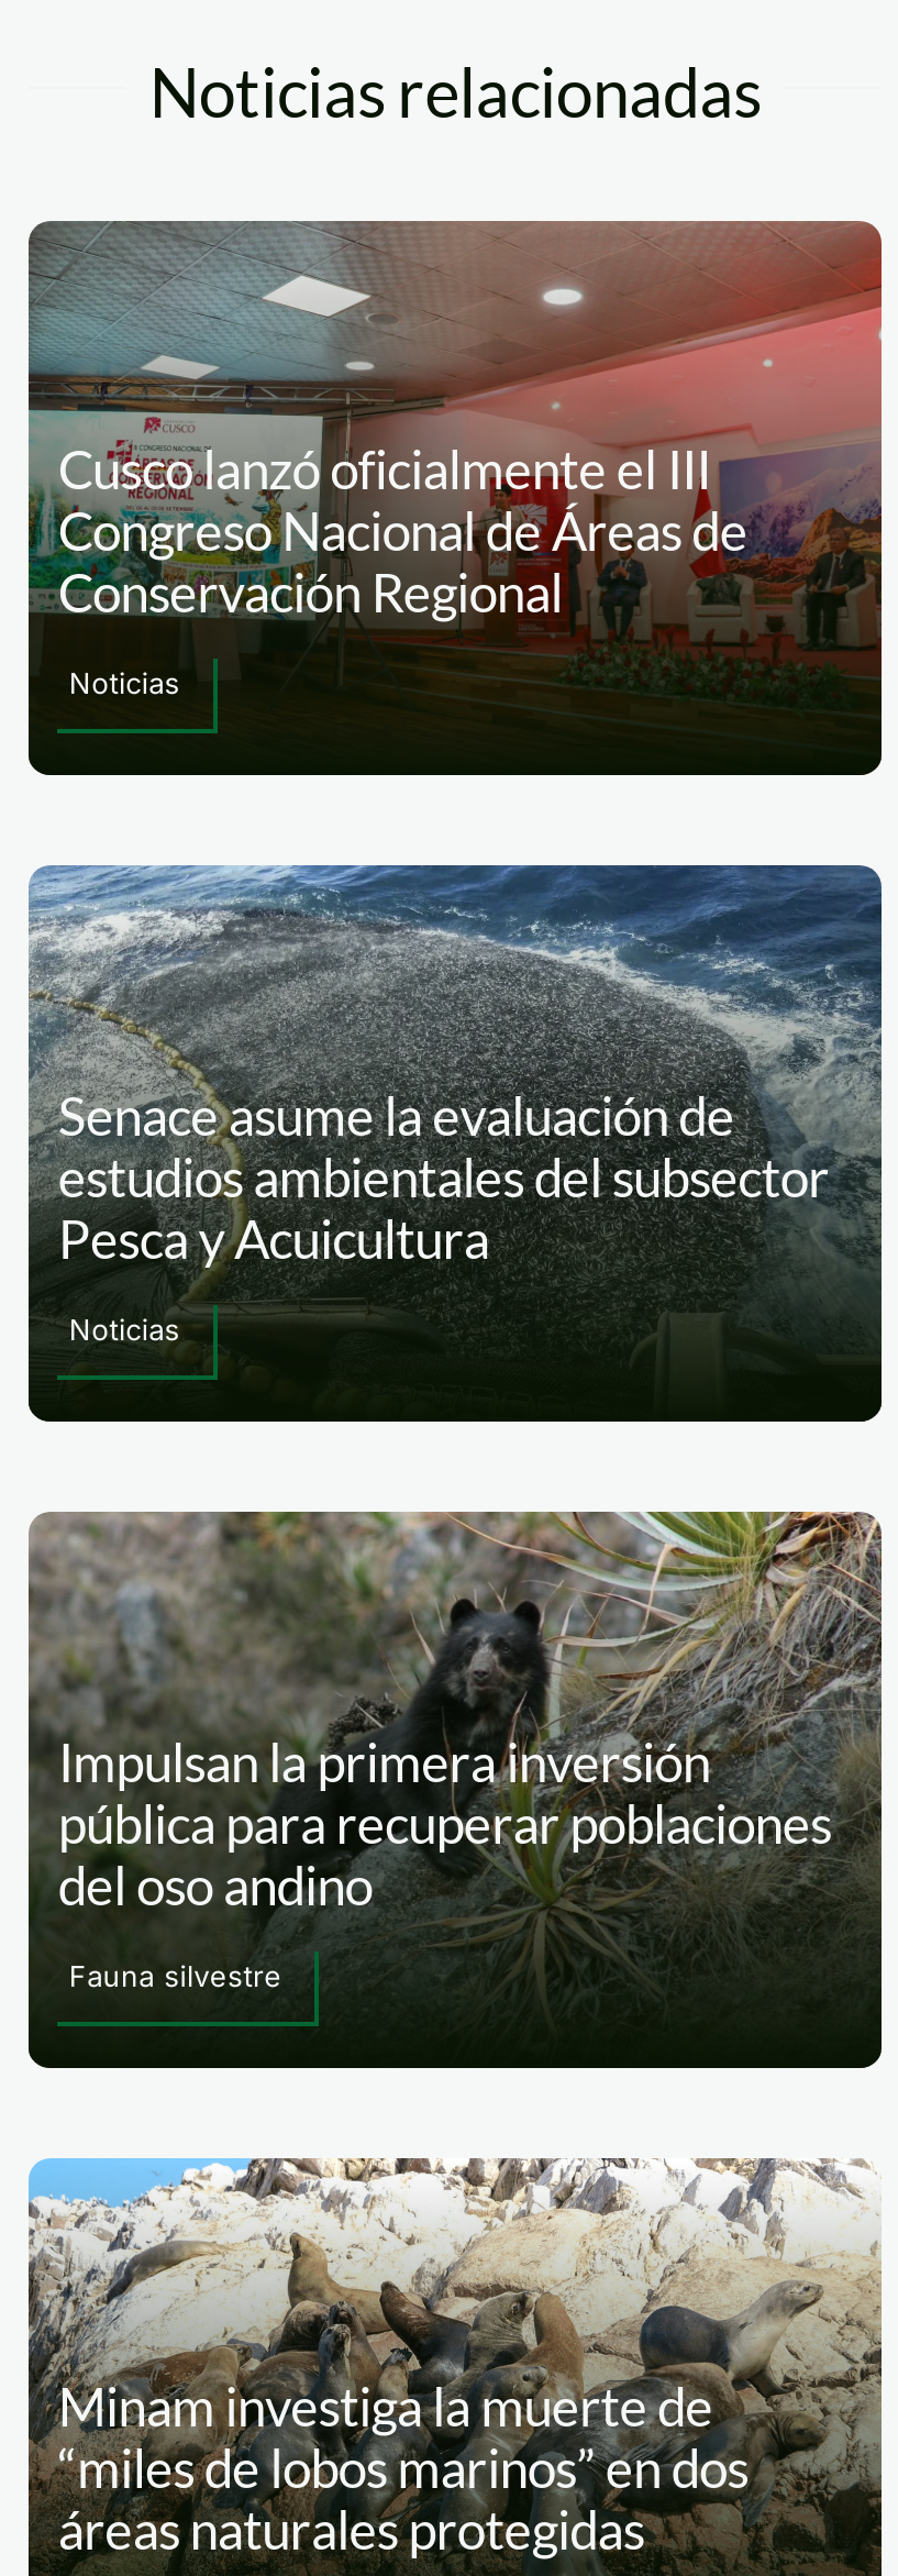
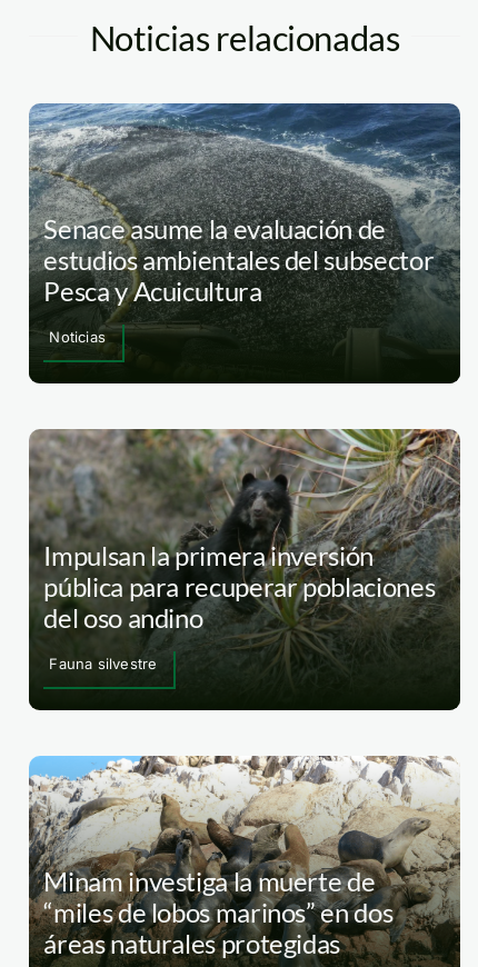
- [image]
- Cusco lanzó oficialmente el III
- Congreso Nacional de Áreas de
- Conservación Regional
- Noticias
